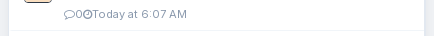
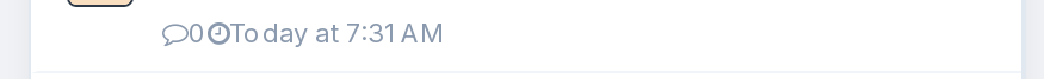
- 0 Today at 6:07 AM
+ 0 Today at 7:31 AM
